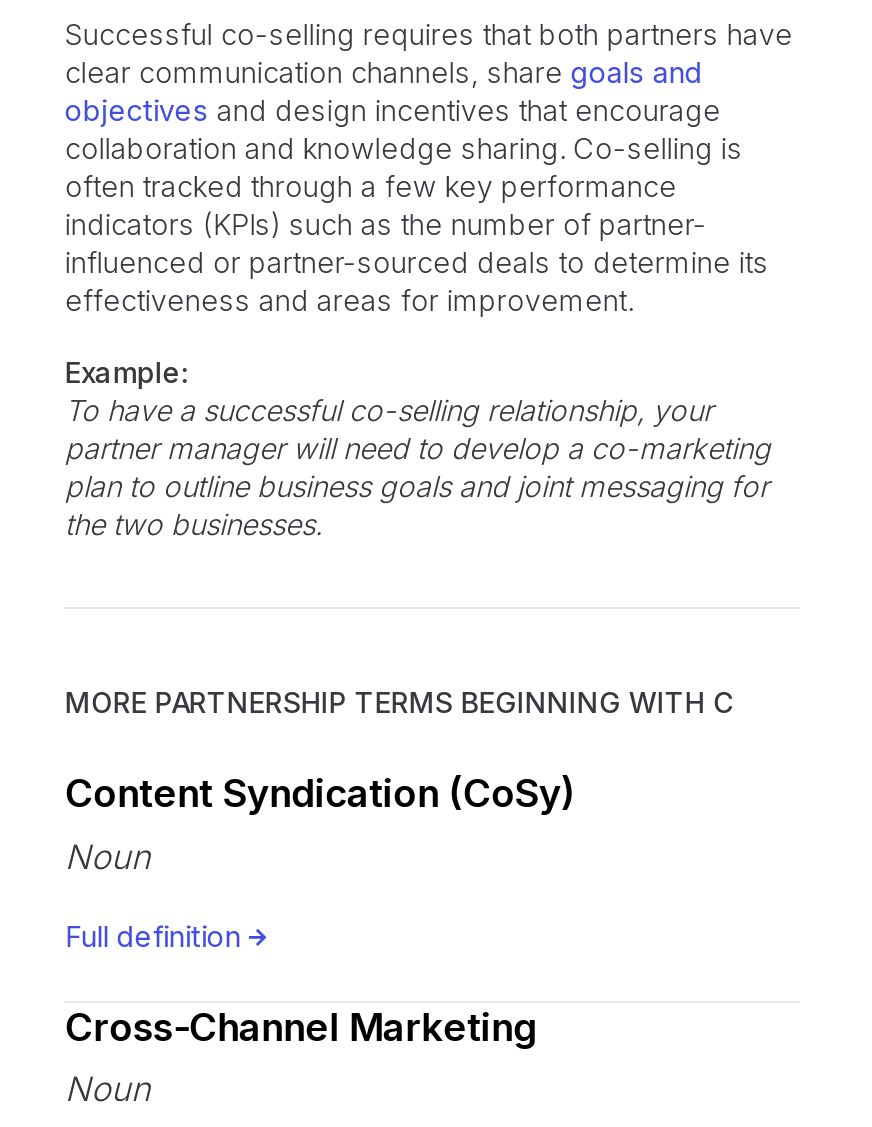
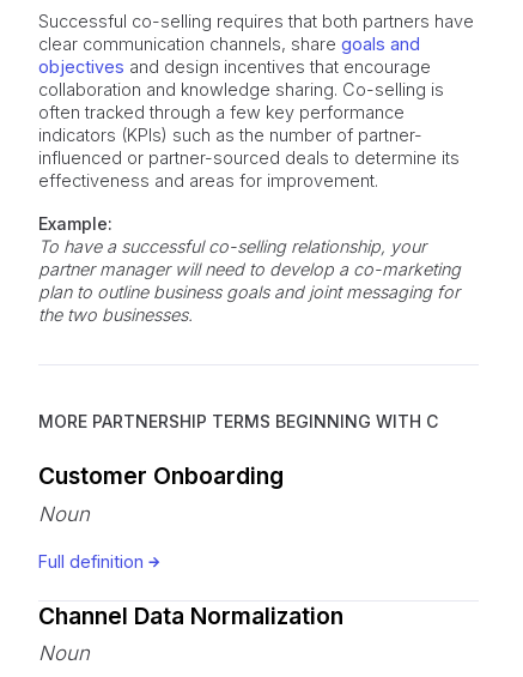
- Content Syndication (CoSy)
+ Customer Onboarding

- Cross-Channel Marketing
+ Channel Data Normalization
